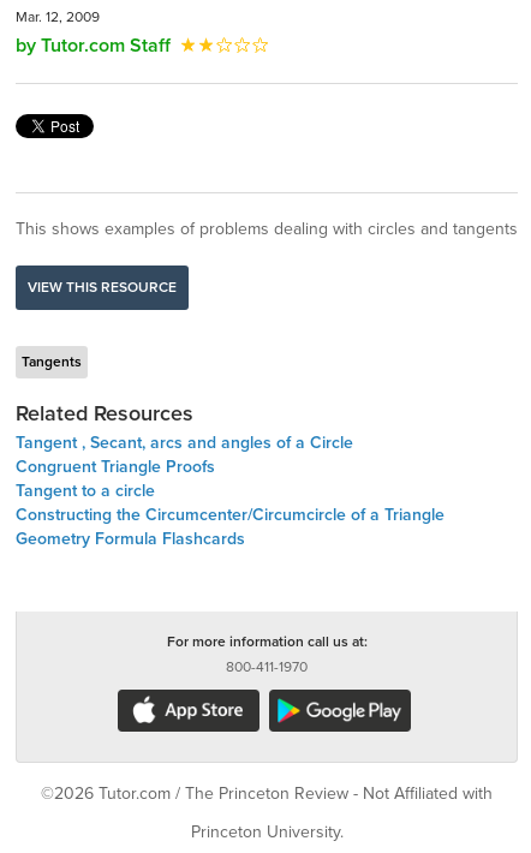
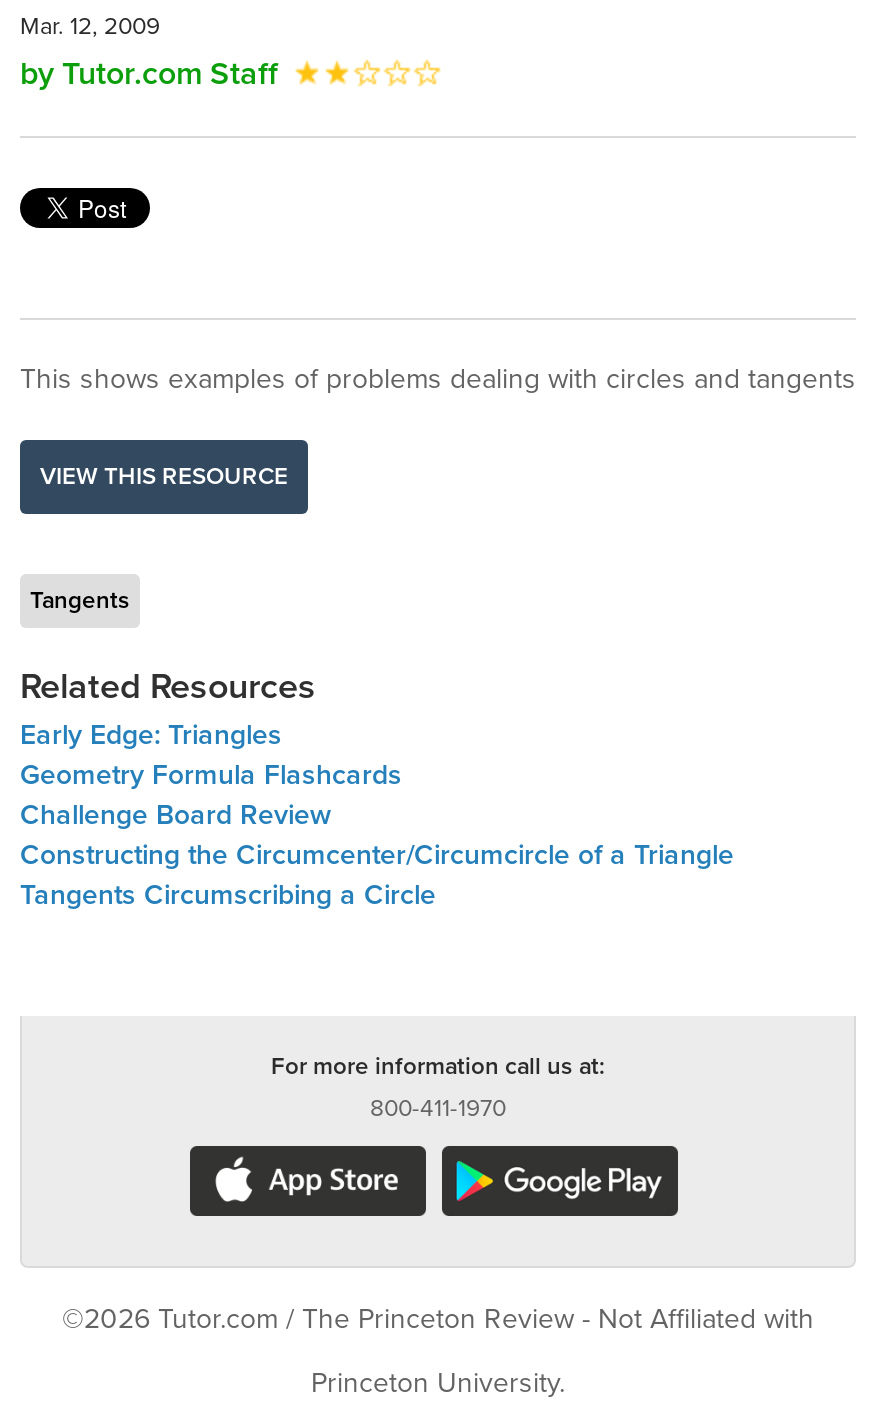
- Tangent , Secant, arcs and angles of a Circle
- Congruent Triangle Proofs
- Tangent to a circle
+ Early Edge: Triangles
+ Challenge Board Review

moved up: Geometry Formula Flashcards

+ Tangents Circumscribing a Circle
